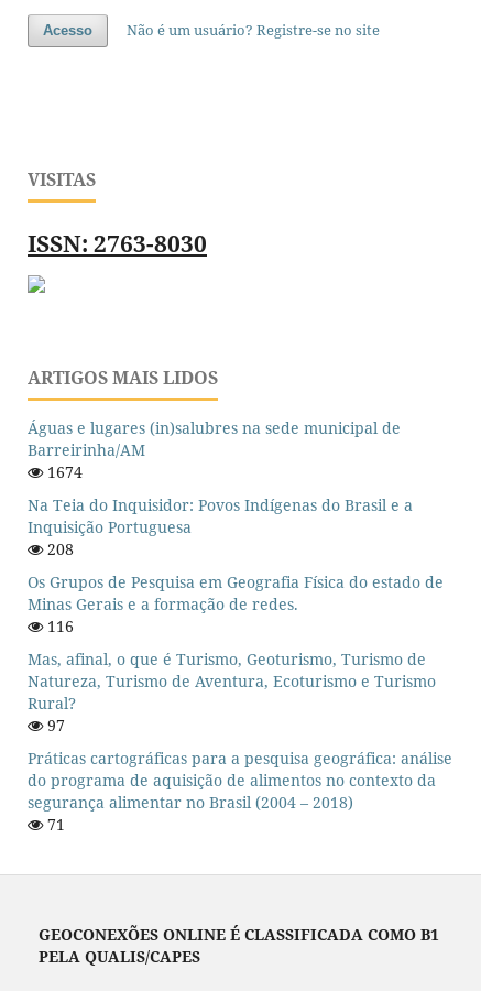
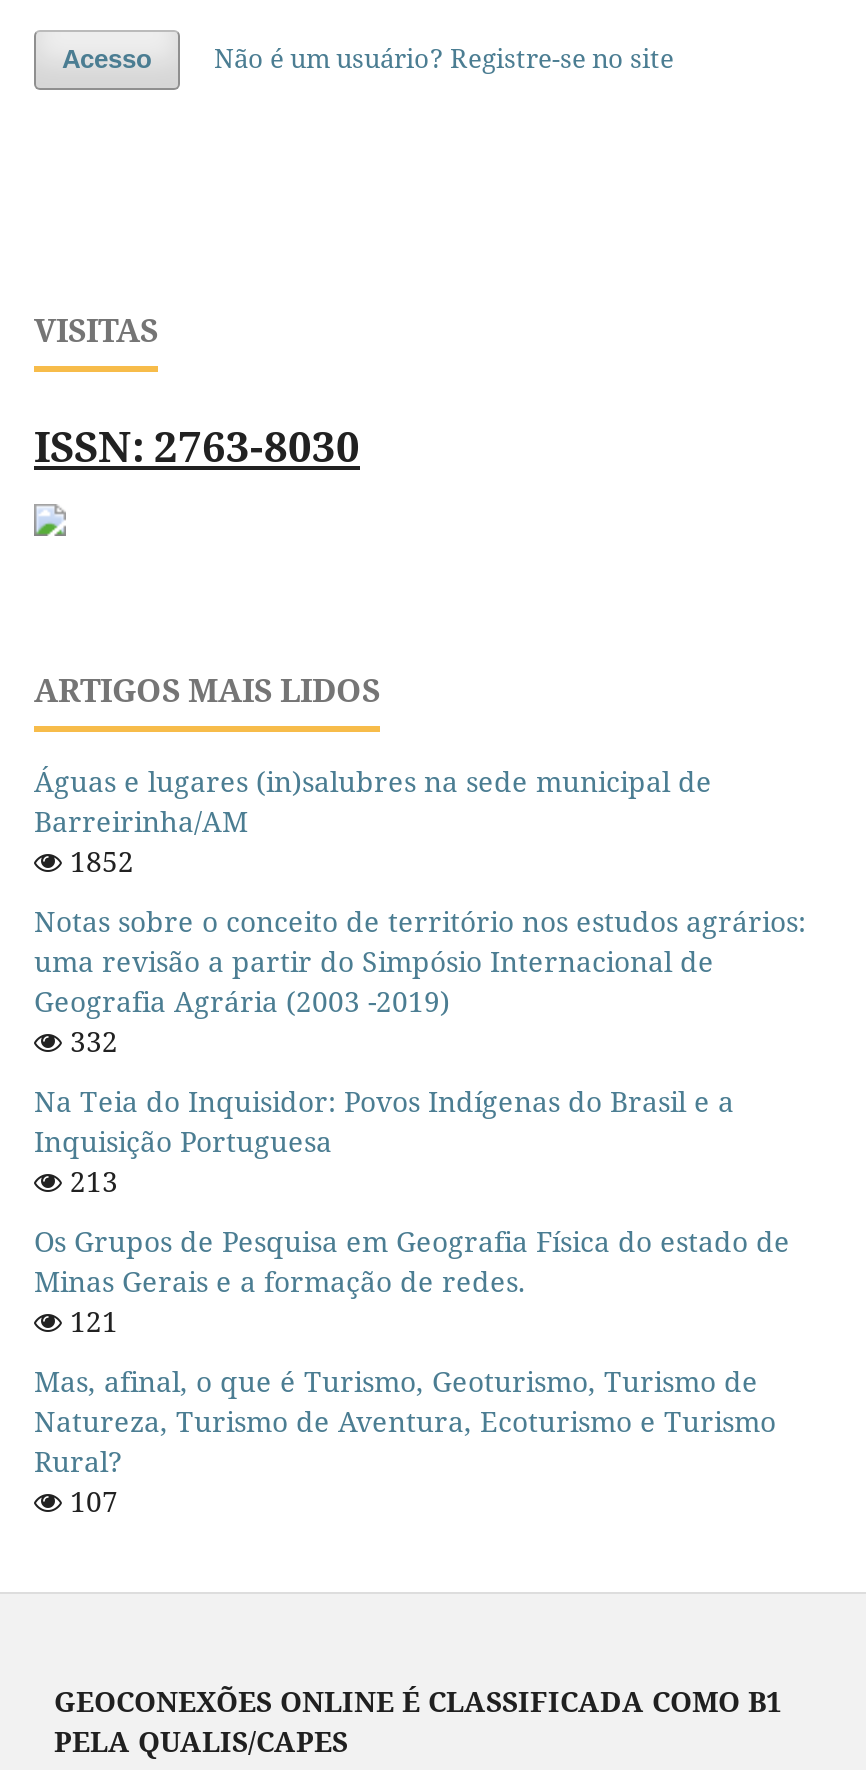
- 1674
+ 1852
+ Notas sobre o conceito de território nos estudos agrários:
+ uma revisão a partir do Simpósio Internacional de
+ Geografia Agrária (2003 -2019)
+ 332

moved down: Na Teia do Inquisidor: Povos Indígenas do Brasil e a | Inquisição Portuguesa

- 208
+ 213

moved down: Os Grupos de Pesquisa em Geografia Física do estado de | Minas Gerais e a formação de redes.

- 116
+ 121

moved down: Mas, afinal, o que é Turismo, Geoturismo, Turismo de | Natureza, Turismo de Aventura, Ecoturismo e Turismo | Rural?

- 97
- Práticas cartográficas para a pesquisa geográfica: análise
- do programa de aquisição de alimentos no contexto da
- segurança alimentar no Brasil (2004 – 2018)
- 71
+ 107
